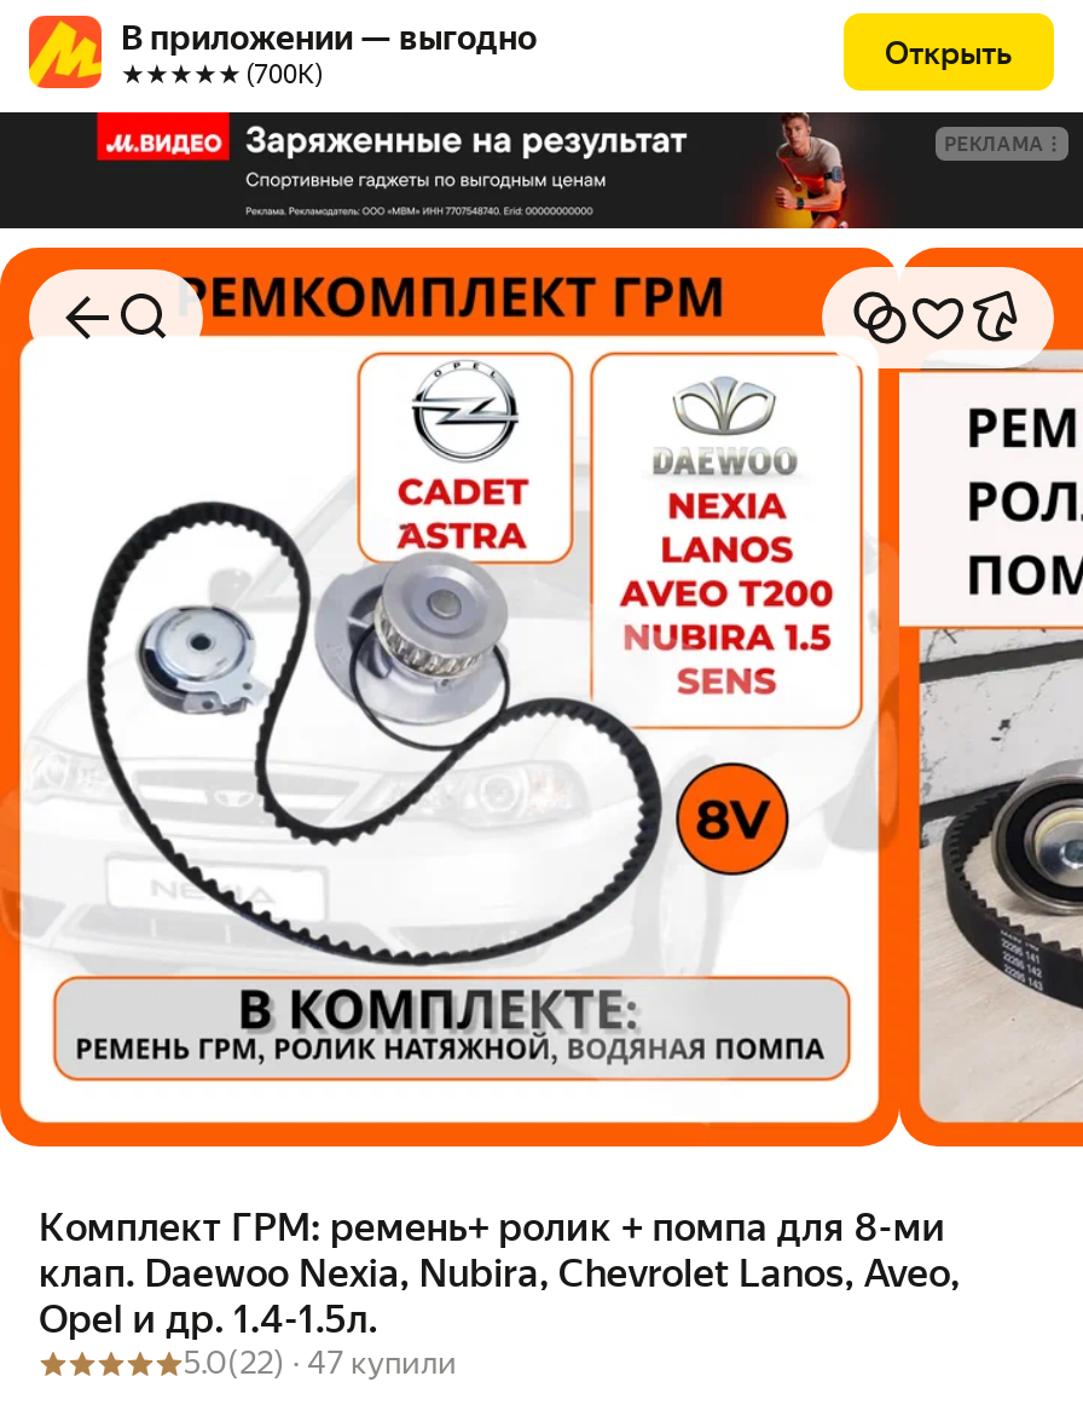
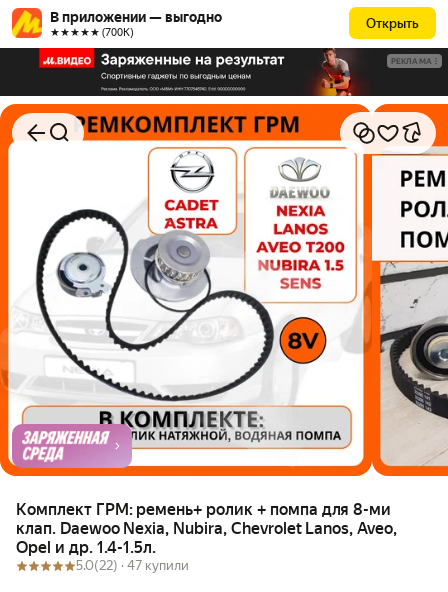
- [image]
+ [image]
